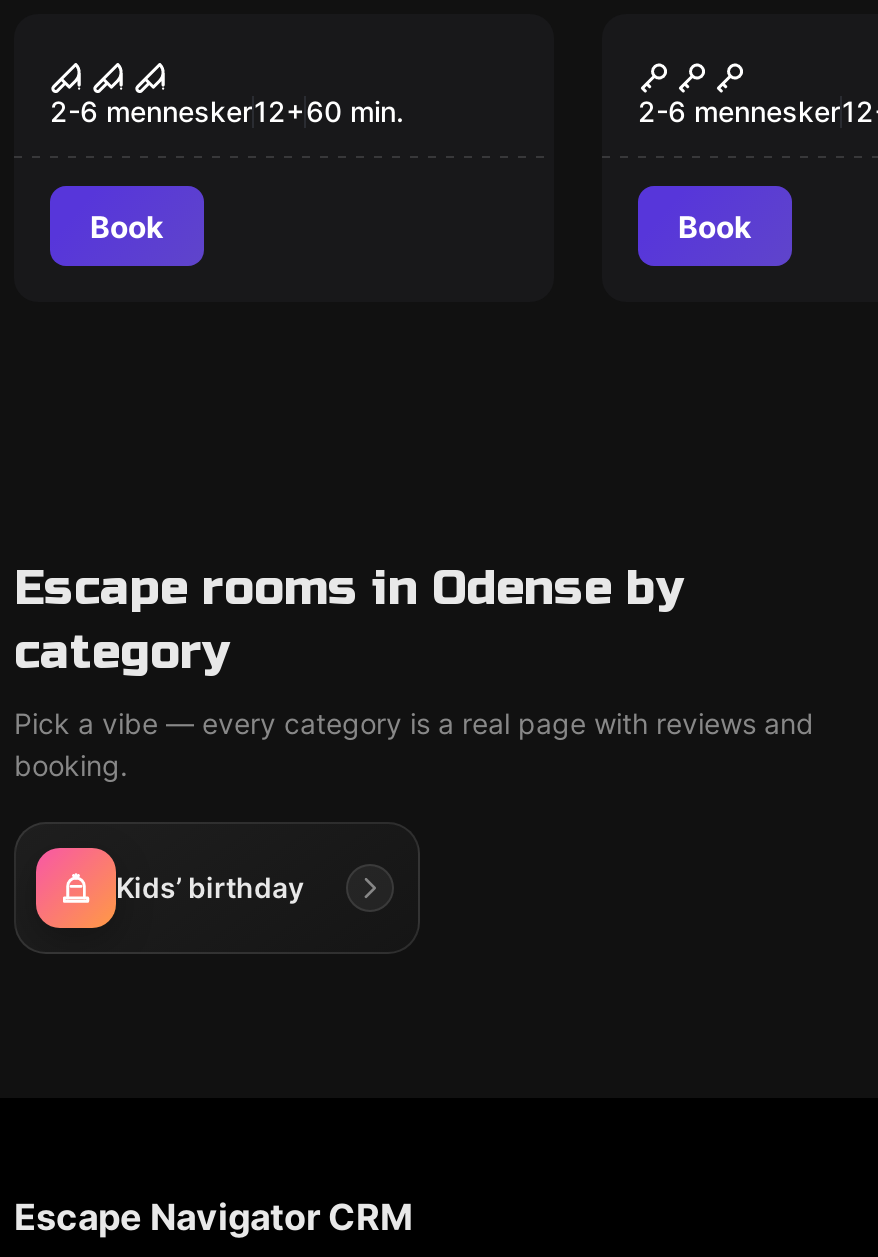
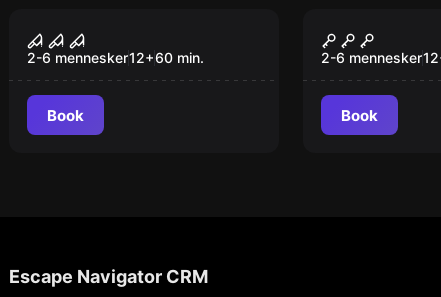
- Escape rooms in Odense by
- category
- Pick a vibe — every category is a real page with reviews and
- booking.

- [image]
- Kids’ birthday
